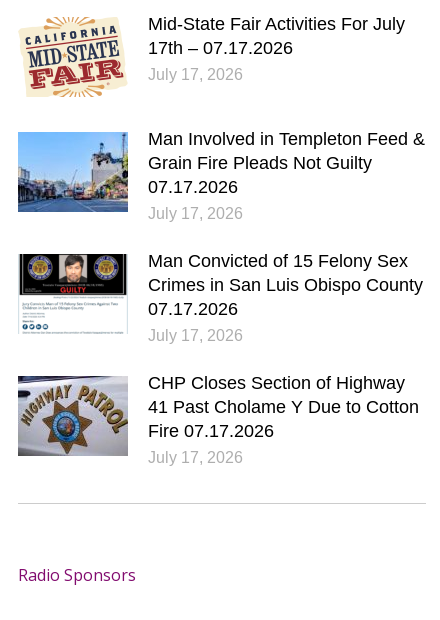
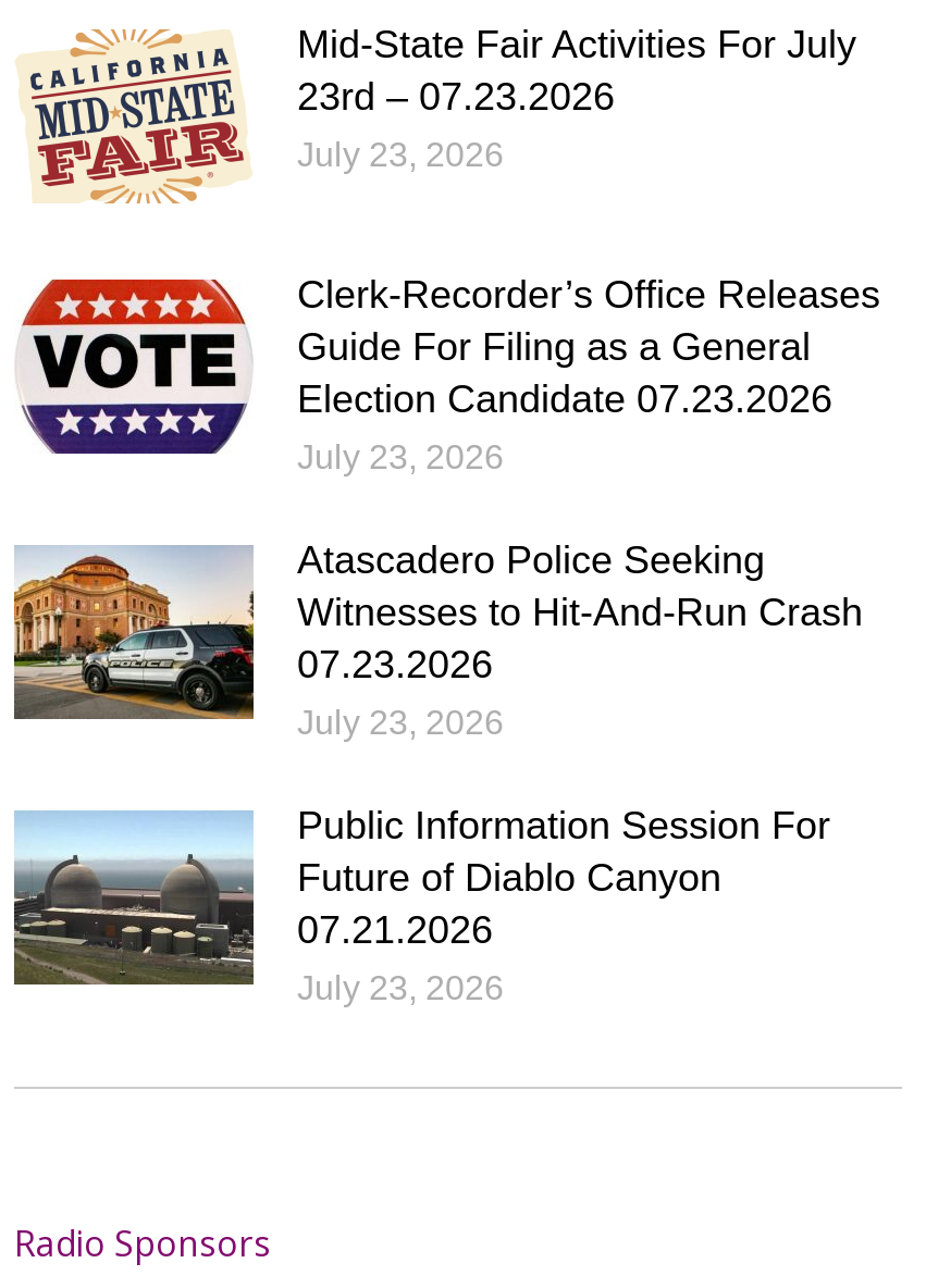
- 17th – 07.17.2026
- July 17, 2026
+ 23rd – 07.23.2026
+ July 23, 2026

- [image]
- Man Involved in Templeton Feed &
- Grain Fire Pleads Not Guilty
- 07.17.2026
- July 17, 2026
+ [image]
+ Clerk-Recorder’s Office Releases
+ Guide For Filing as a General
+ Election Candidate 07.23.2026
+ July 23, 2026

- [image]
- Man Convicted of 15 Felony Sex
- Crimes in San Luis Obispo County
- 07.17.2026
- July 17, 2026
+ [image]
+ Atascadero Police Seeking
+ Witnesses to Hit-And-Run Crash
+ 07.23.2026
+ July 23, 2026

- [image]
- CHP Closes Section of Highway
- 41 Past Cholame Y Due to Cotton
- Fire 07.17.2026
- July 17, 2026
+ [image]
+ Public Information Session For
+ Future of Diablo Canyon
+ 07.21.2026
+ July 23, 2026
